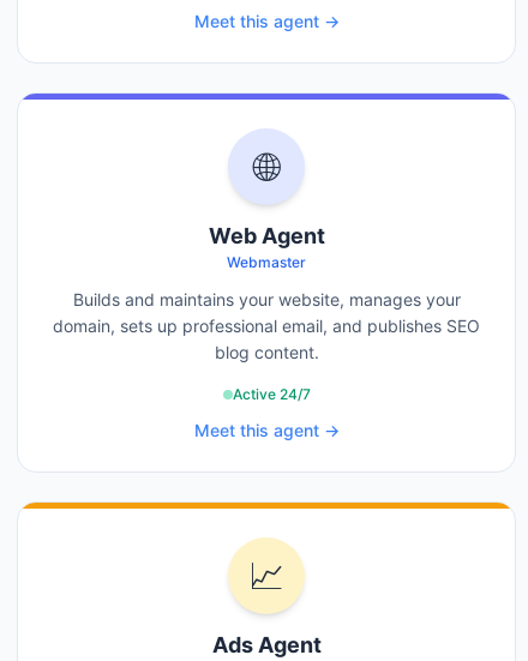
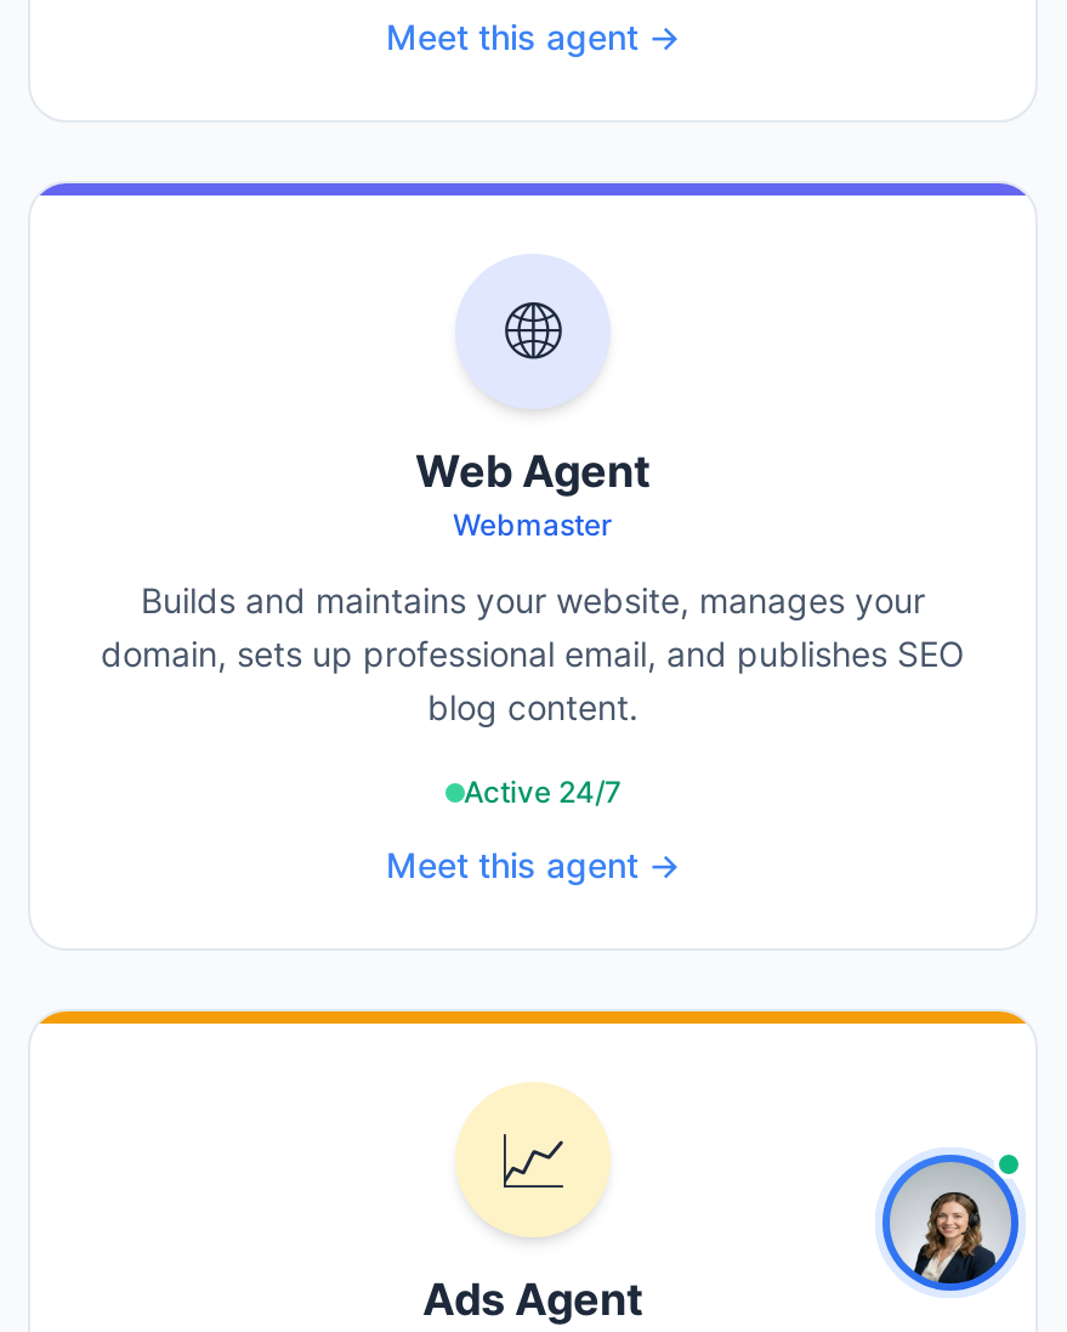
+ [image]
